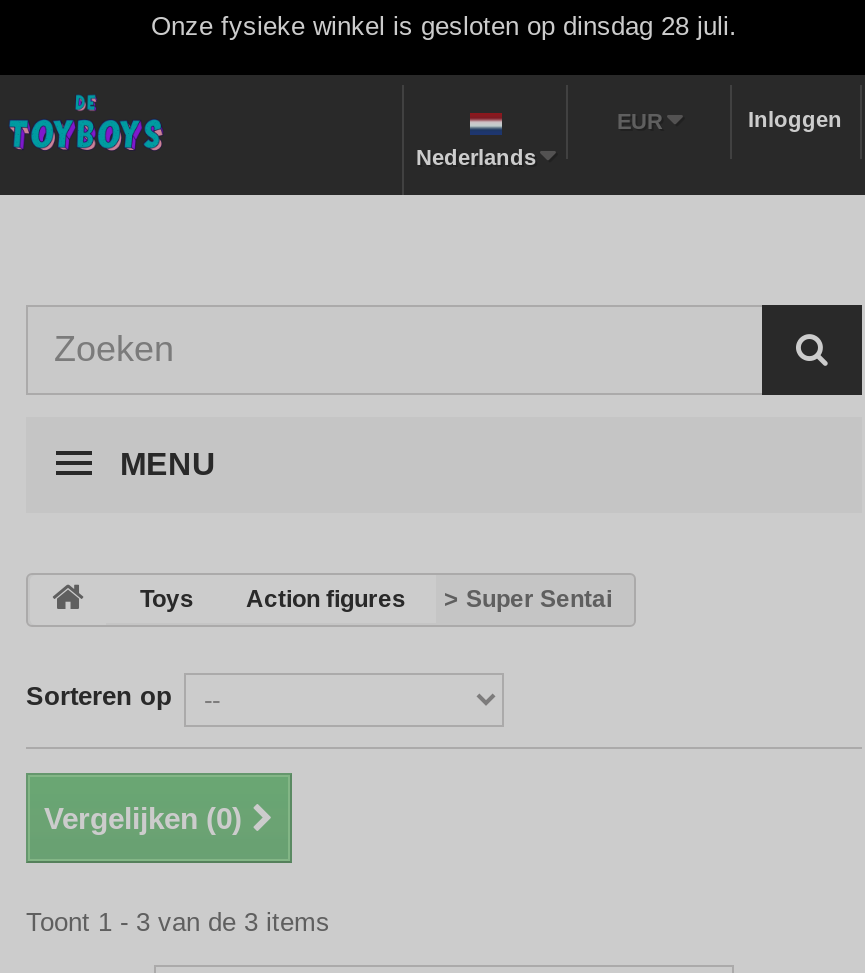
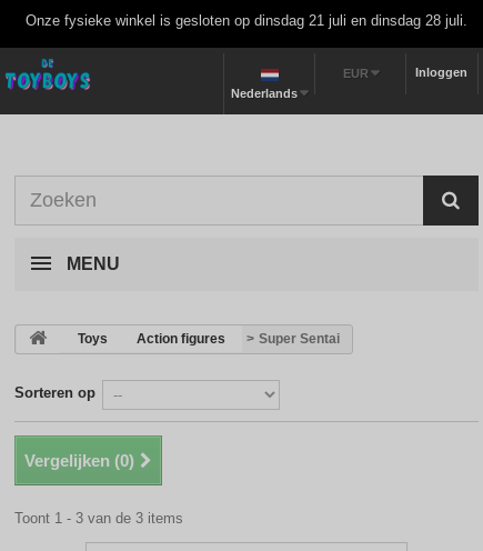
- Onze fysieke winkel is gesloten op dinsdag 28 juli.
+ Onze fysieke winkel is gesloten op dinsdag 21 juli en dinsdag 28 juli.
